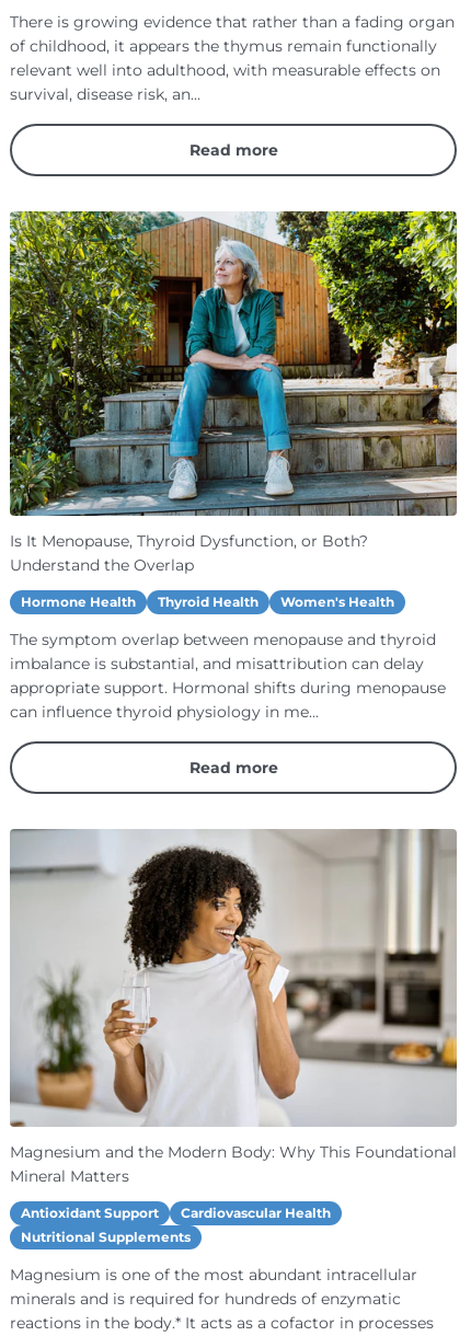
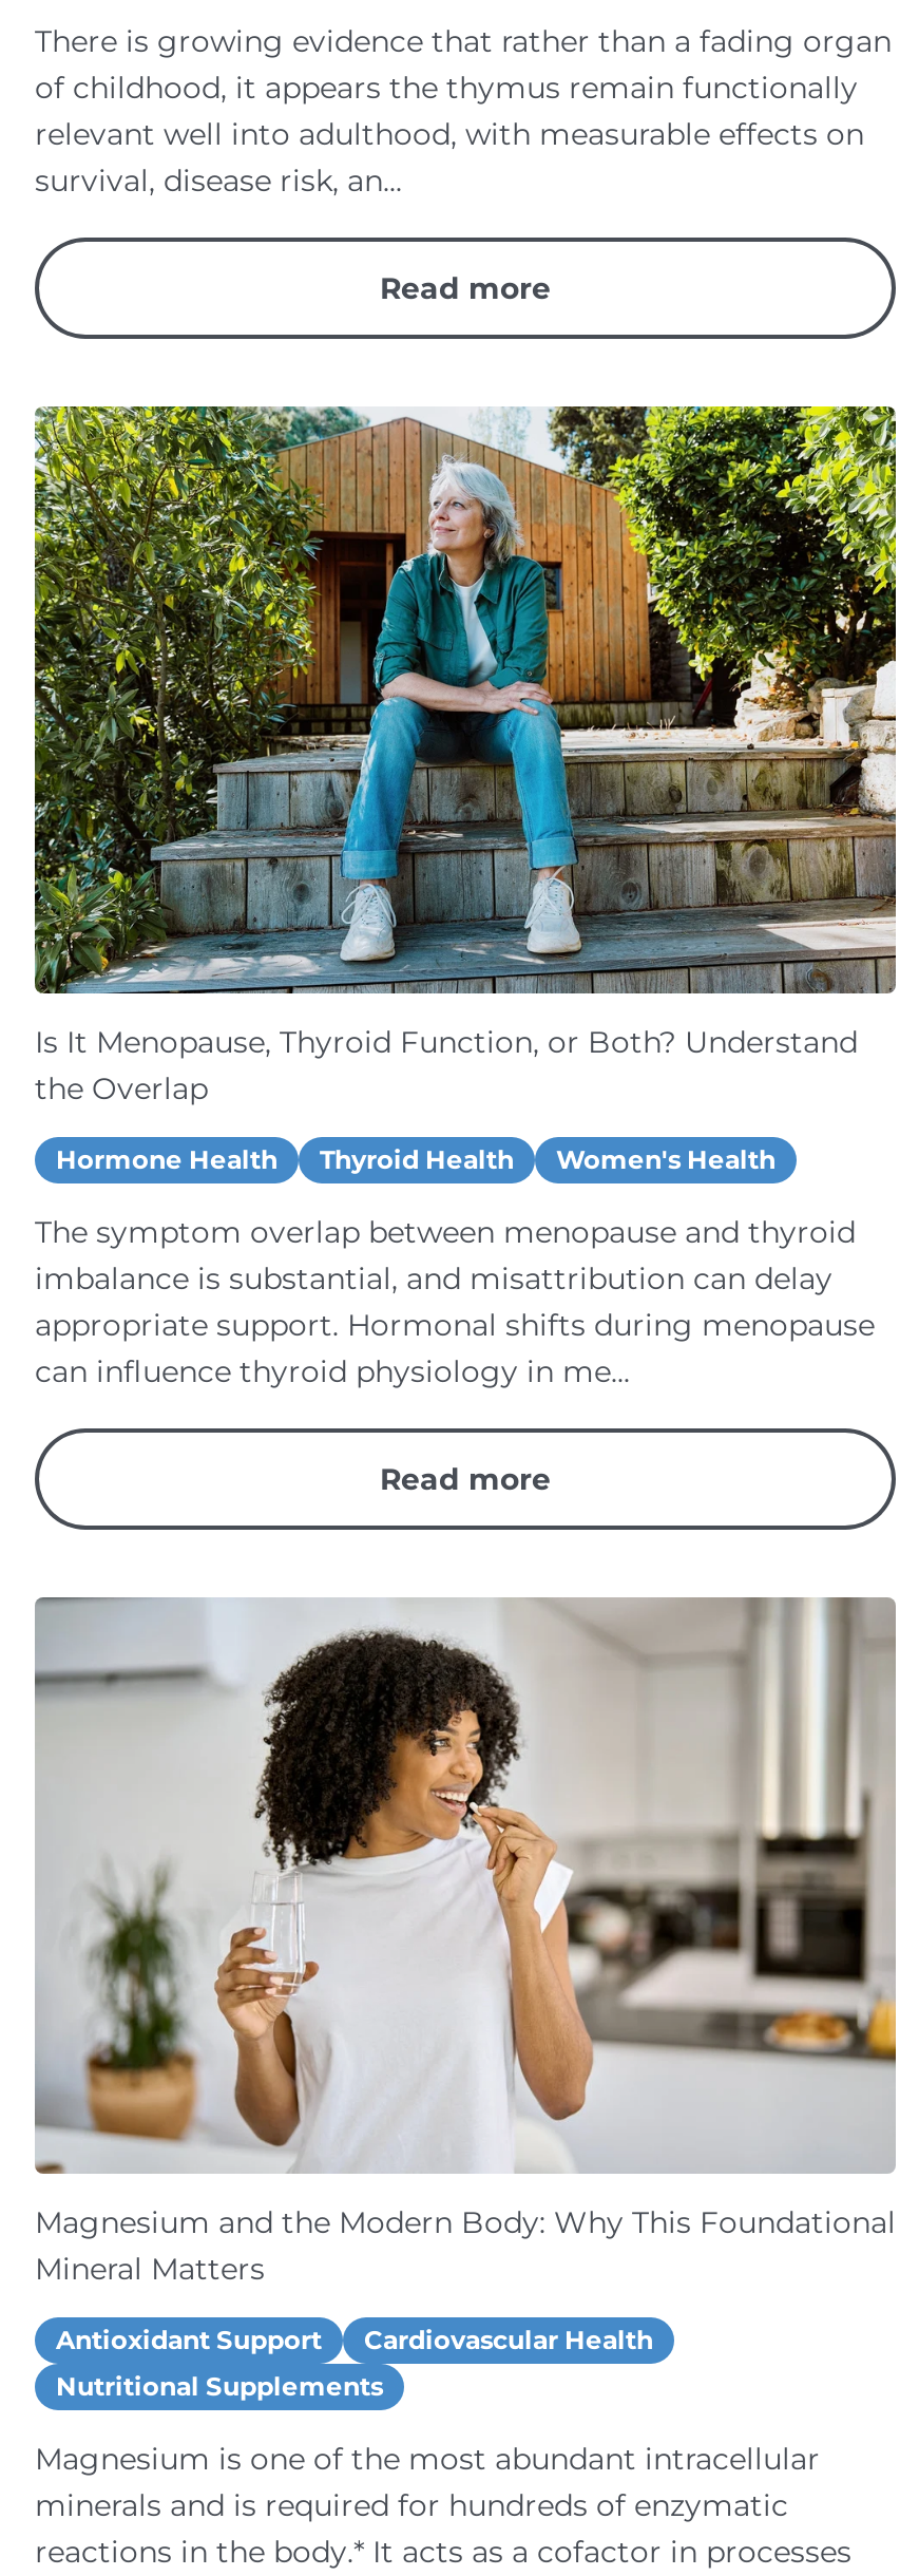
- Is It Menopause, Thyroid Dysfunction, or Both?
- Understand the Overlap
+ Is It Menopause, Thyroid Function, or Both? Understand
+ the Overlap
